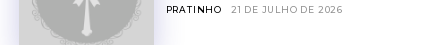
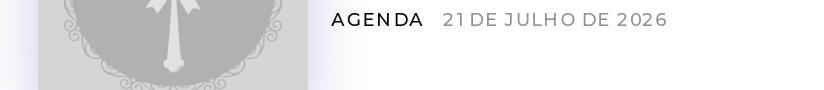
- PRATINHO
+ AGENDA
